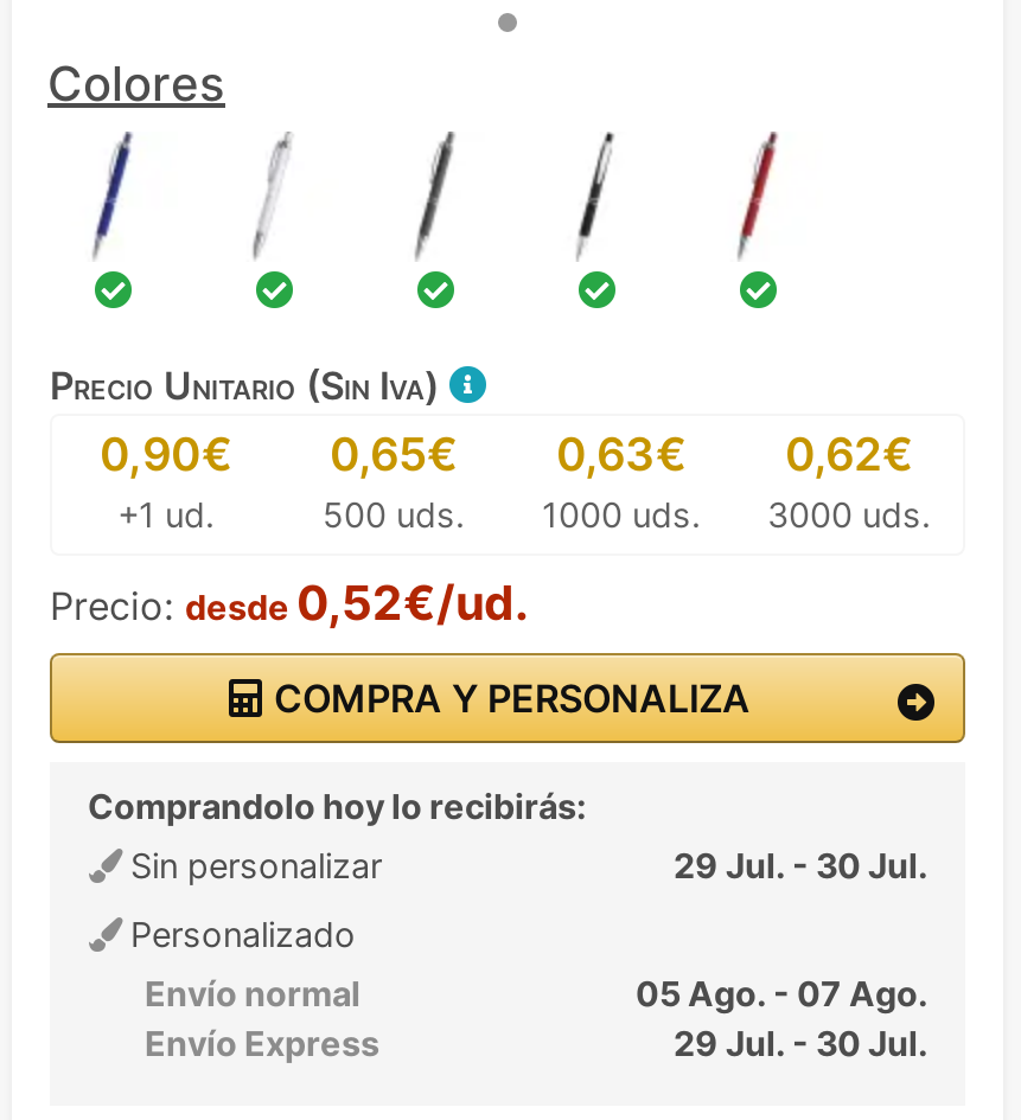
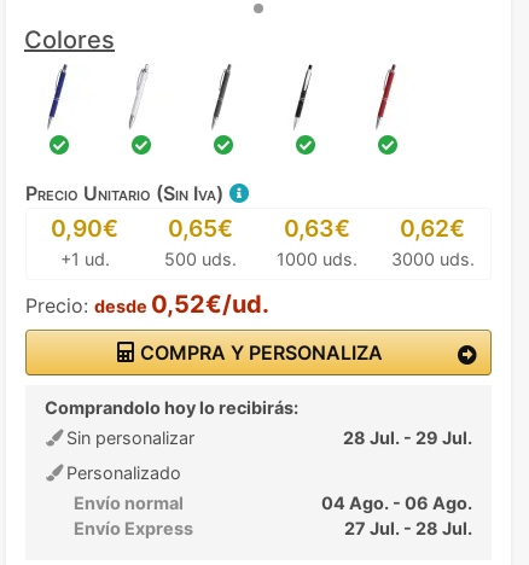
- 29 Jul. - 30 Jul.
+ 28 Jul. - 29 Jul.

- 05 Ago. - 07 Ago.
+ 04 Ago. - 06 Ago.

- 29 Jul. - 30 Jul.
+ 27 Jul. - 28 Jul.
